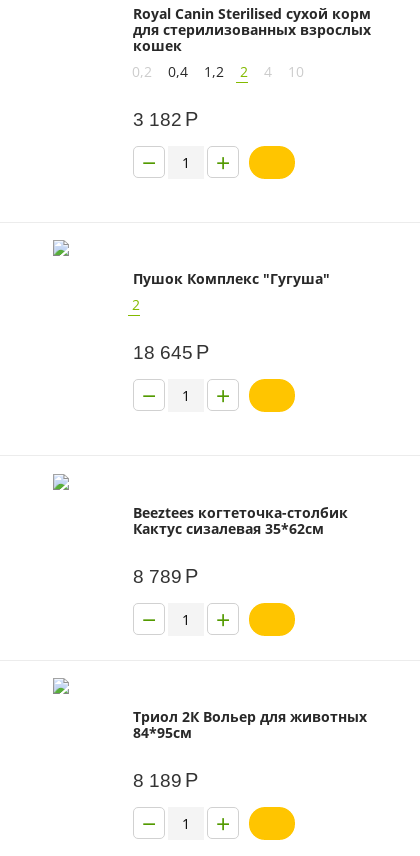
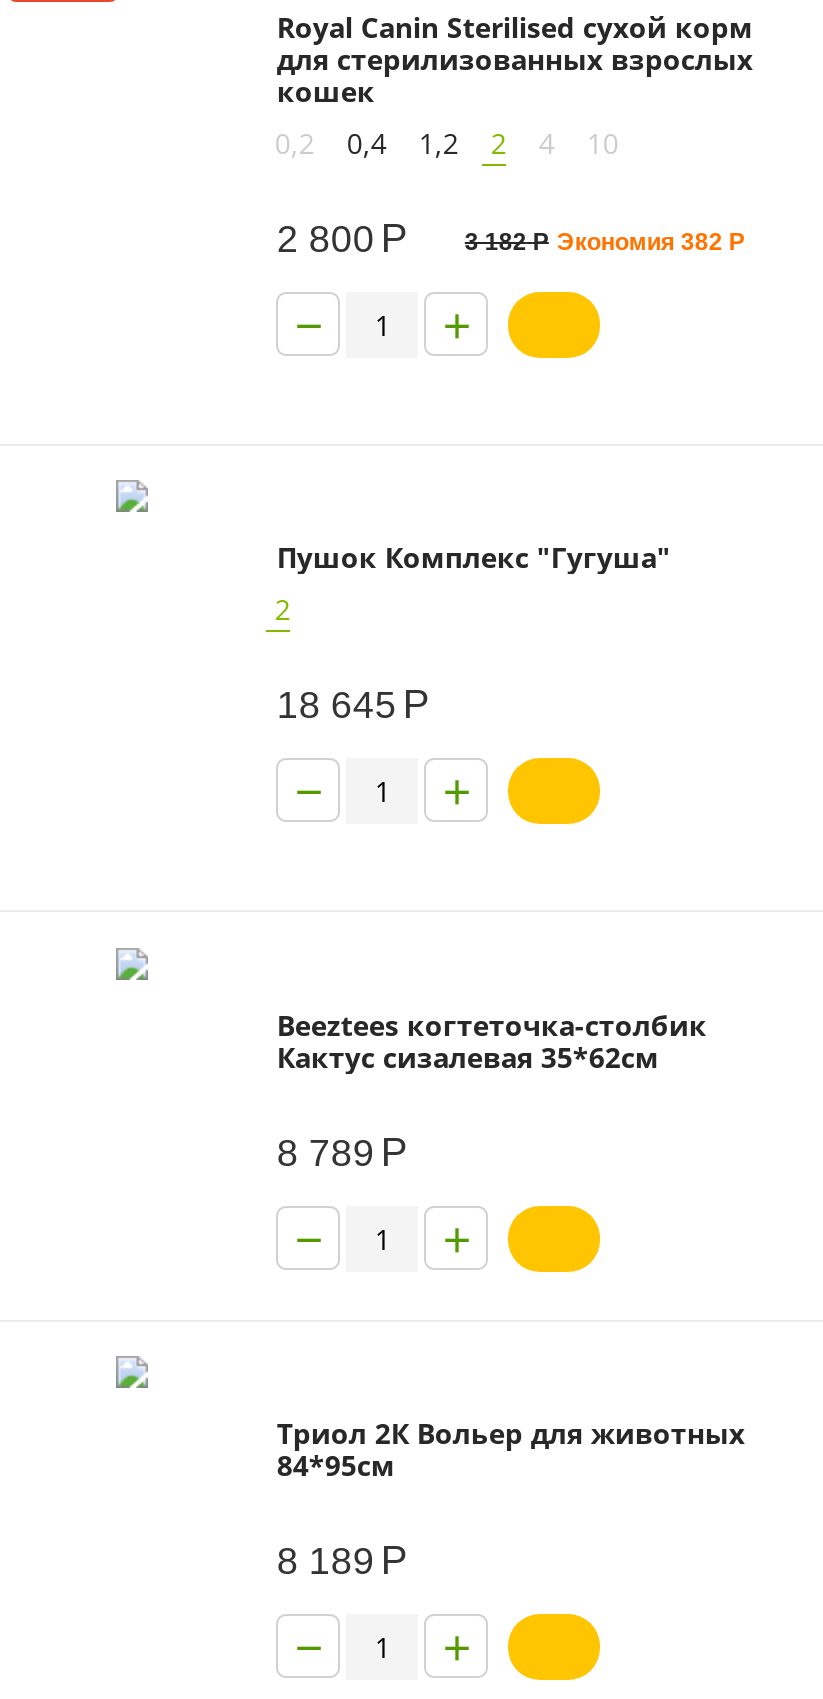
- 3 182 Р
+ 2 800 Р
+ 3 182 Р Экономия 382 Р
